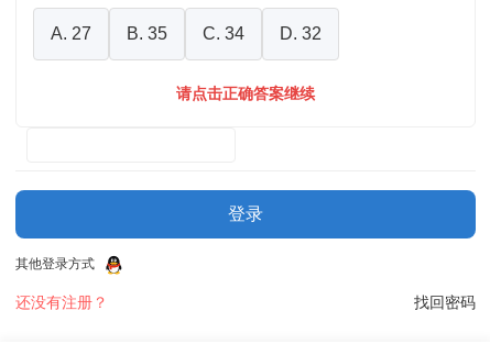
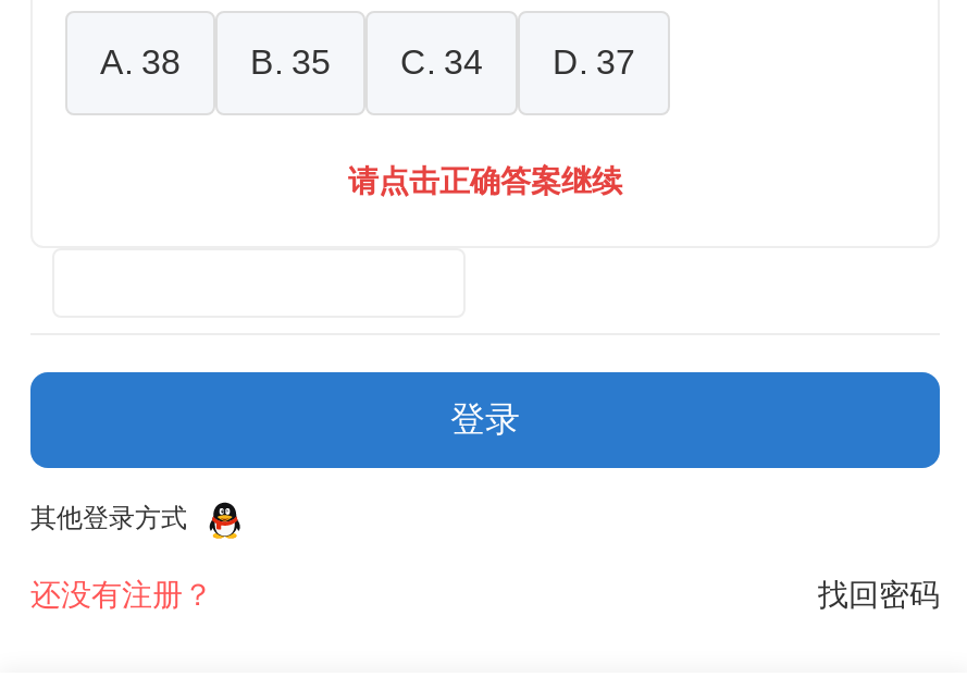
- A. 27
+ A. 38

- D. 32
+ D. 37
